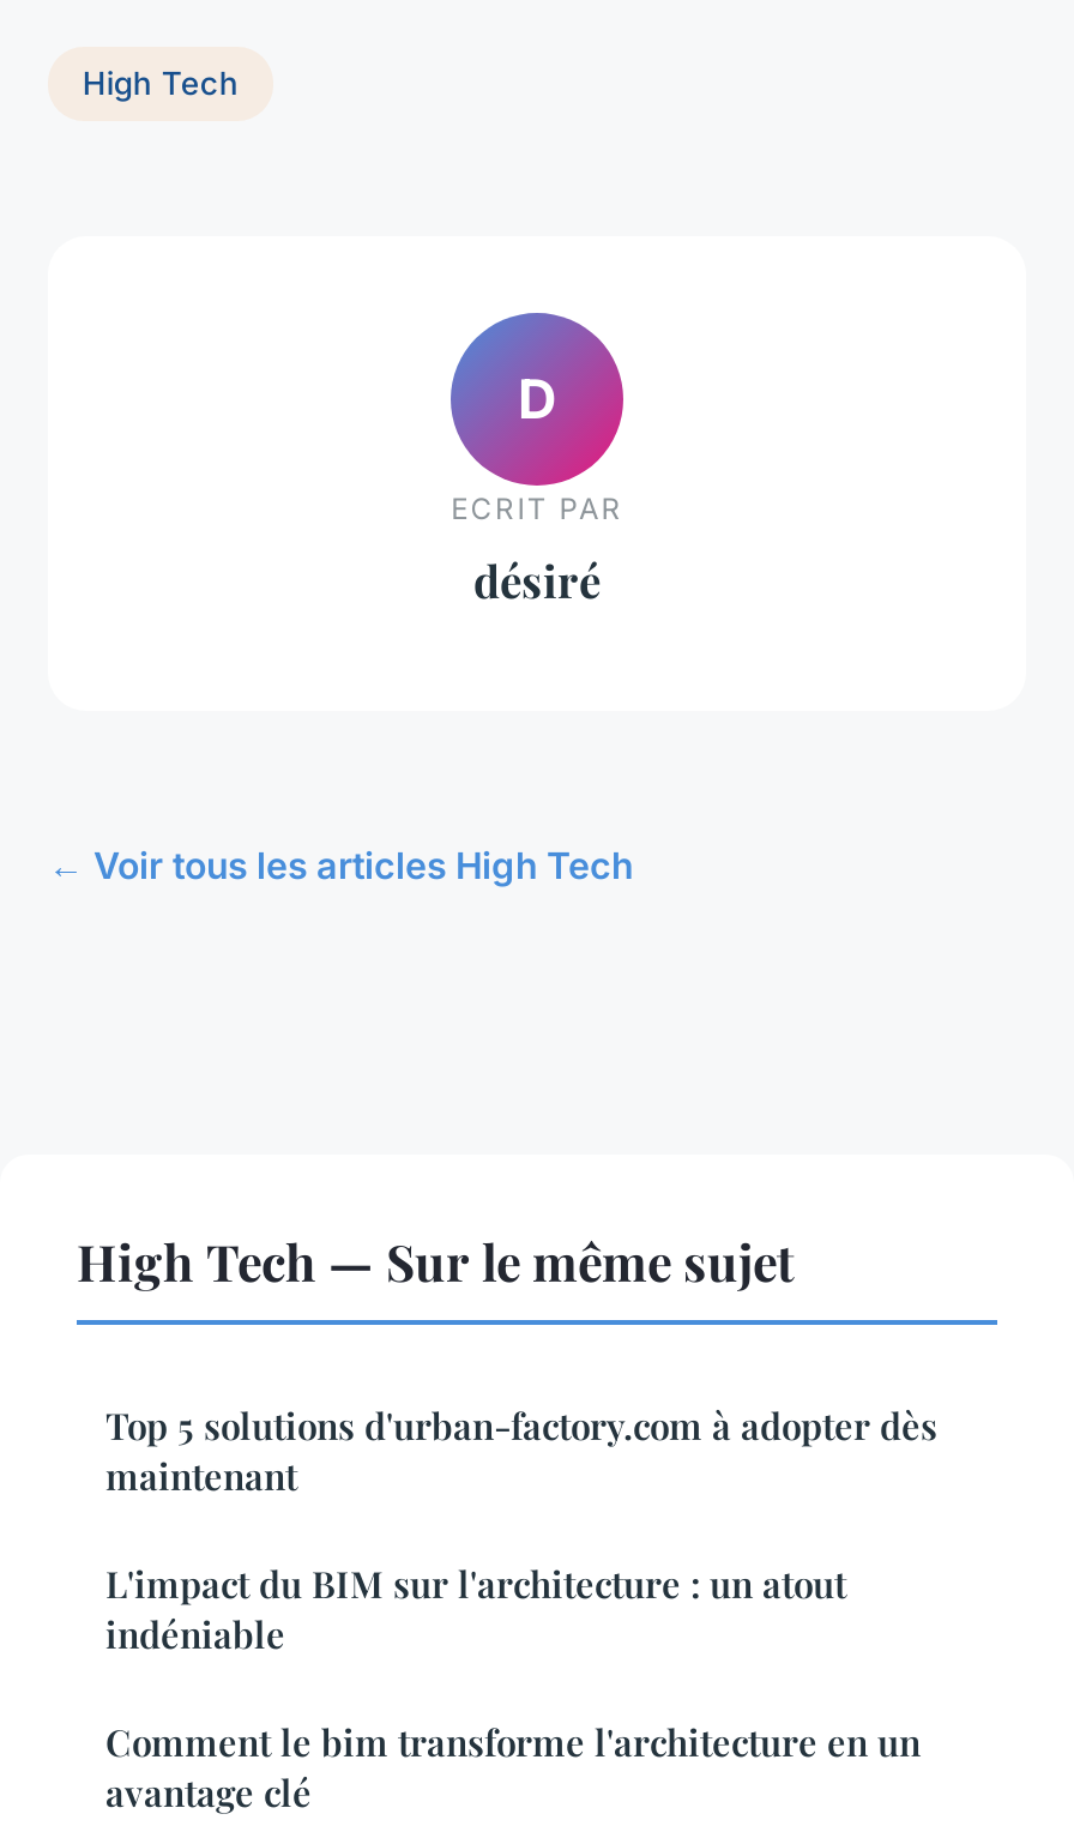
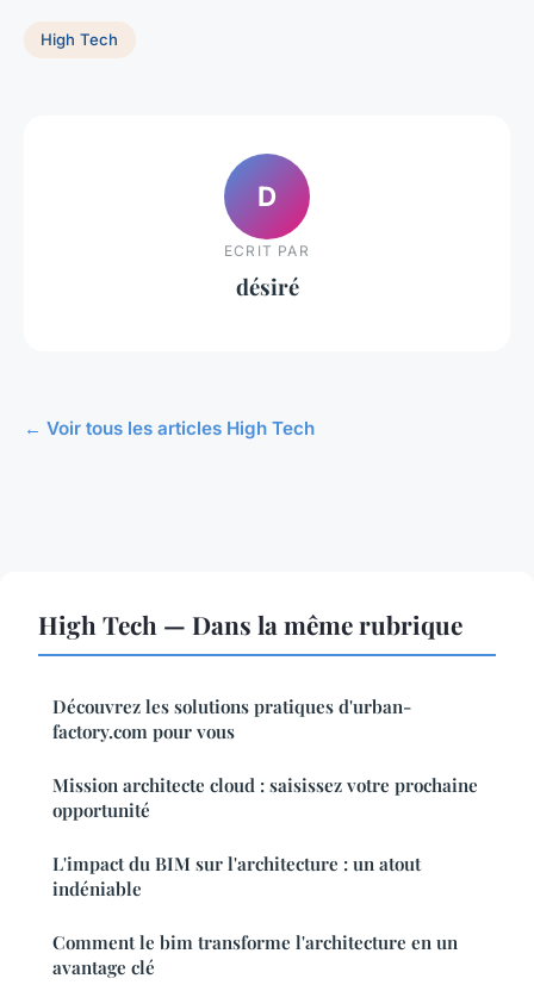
- High Tech — Sur le même sujet
- Top 5 solutions d'urban-factory.com à adopter dès
- maintenant
+ High Tech — Dans la même rubrique
+ Découvrez les solutions pratiques d'urban-
+ factory.com pour vous
+ Mission architecte cloud : saisissez votre prochaine
+ opportunité
